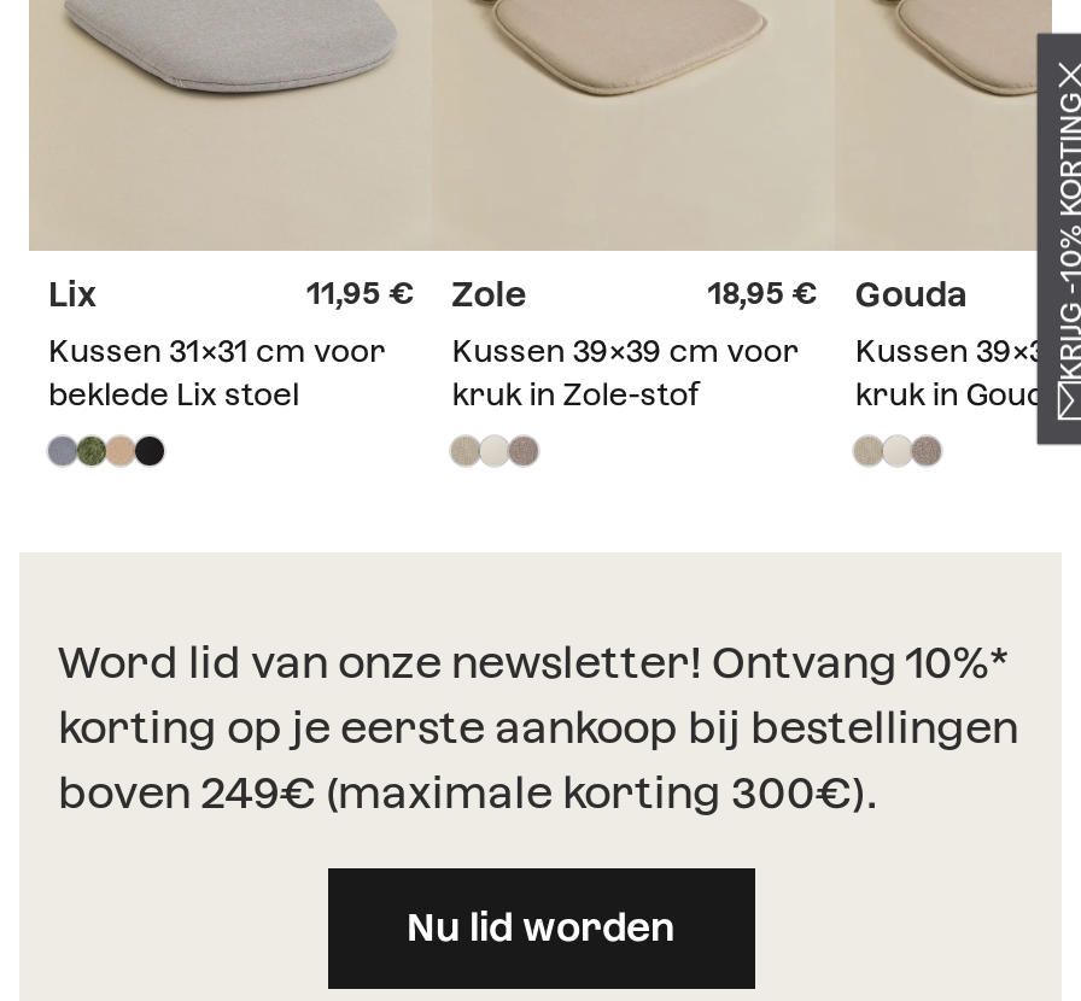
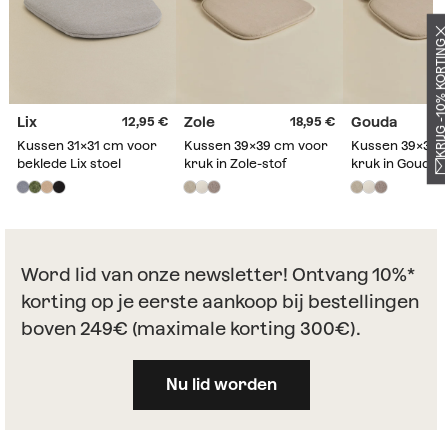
- 11,95 Zole
+ 12,95 Zole
